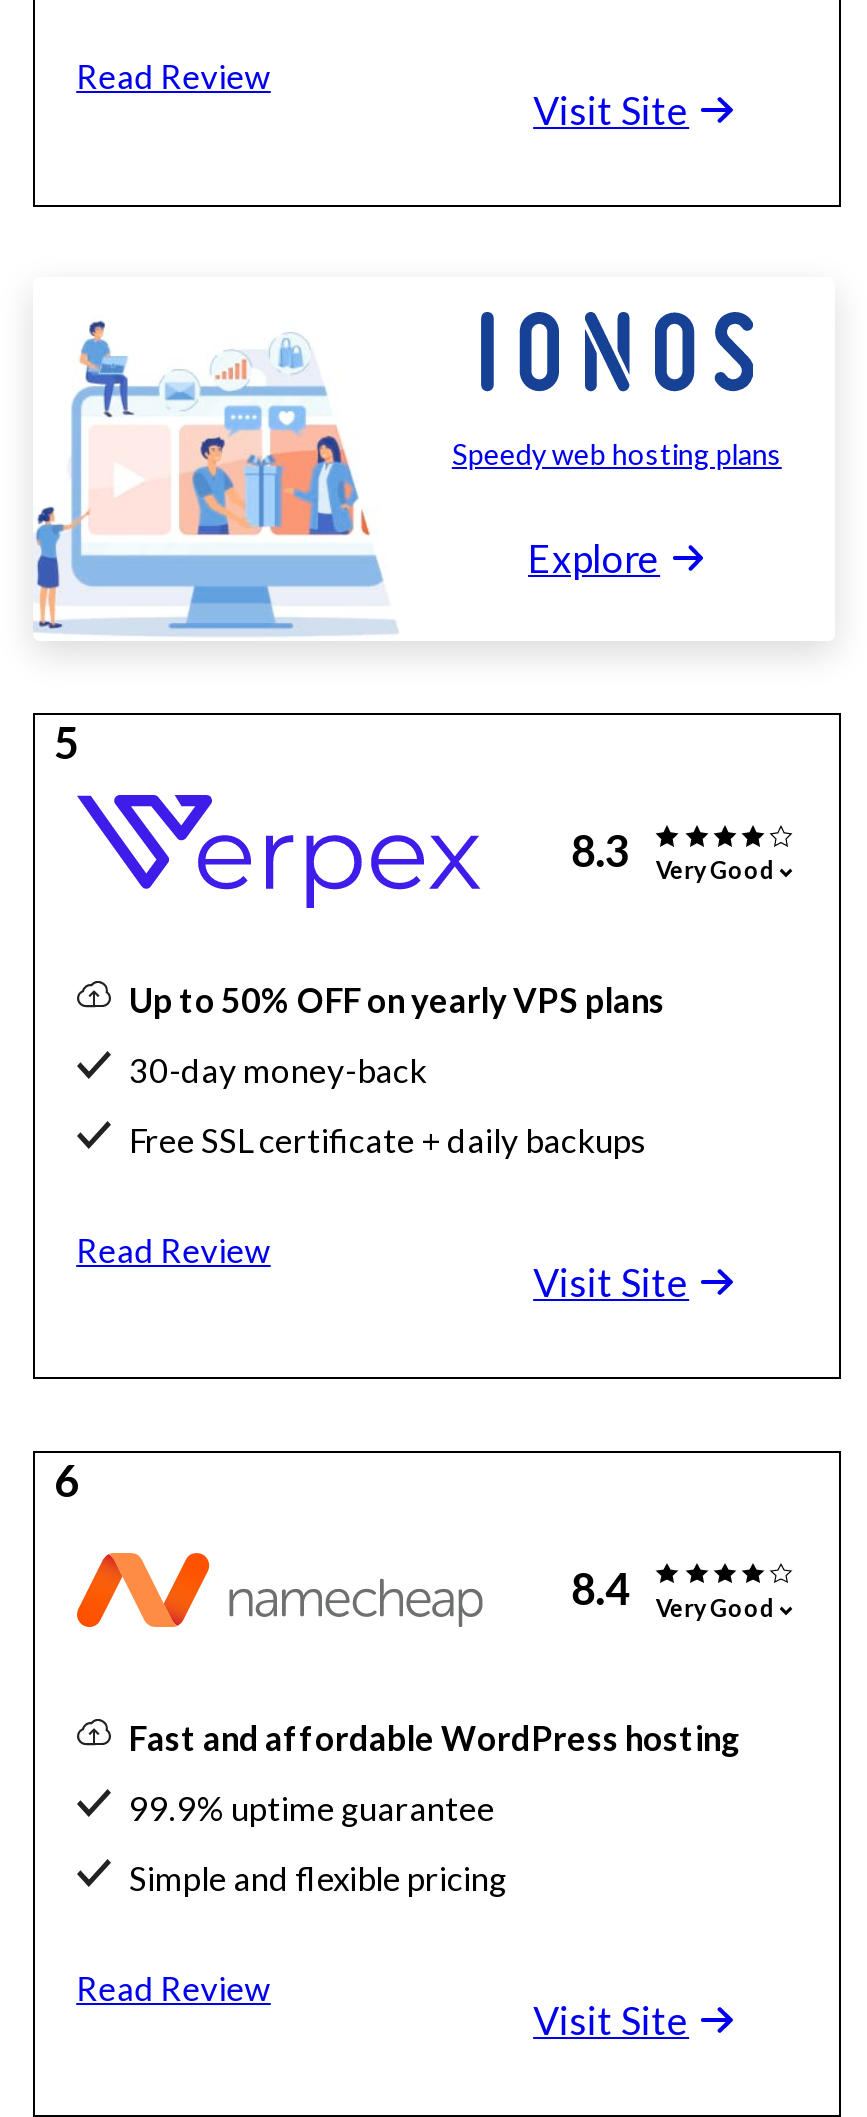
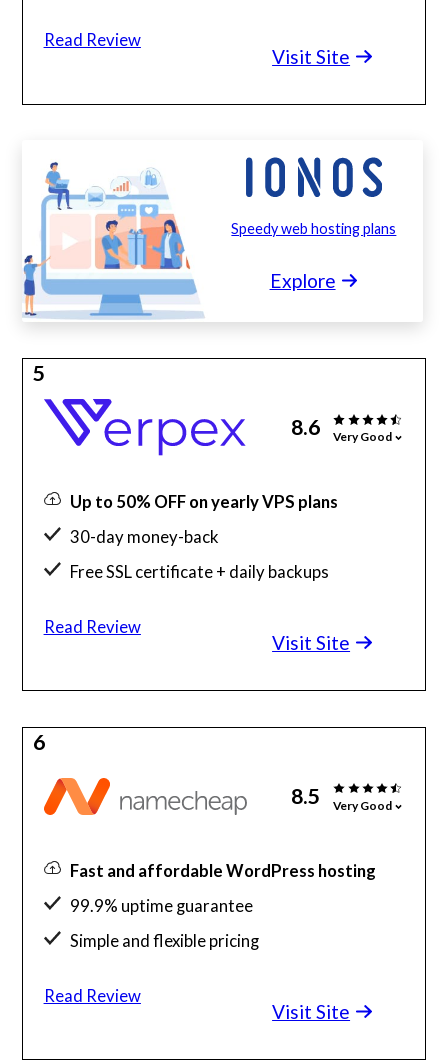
- 8.3 Very Good
+ 8.6 Very Good

- 8.4 Very Good
+ 8.5 Very Good
